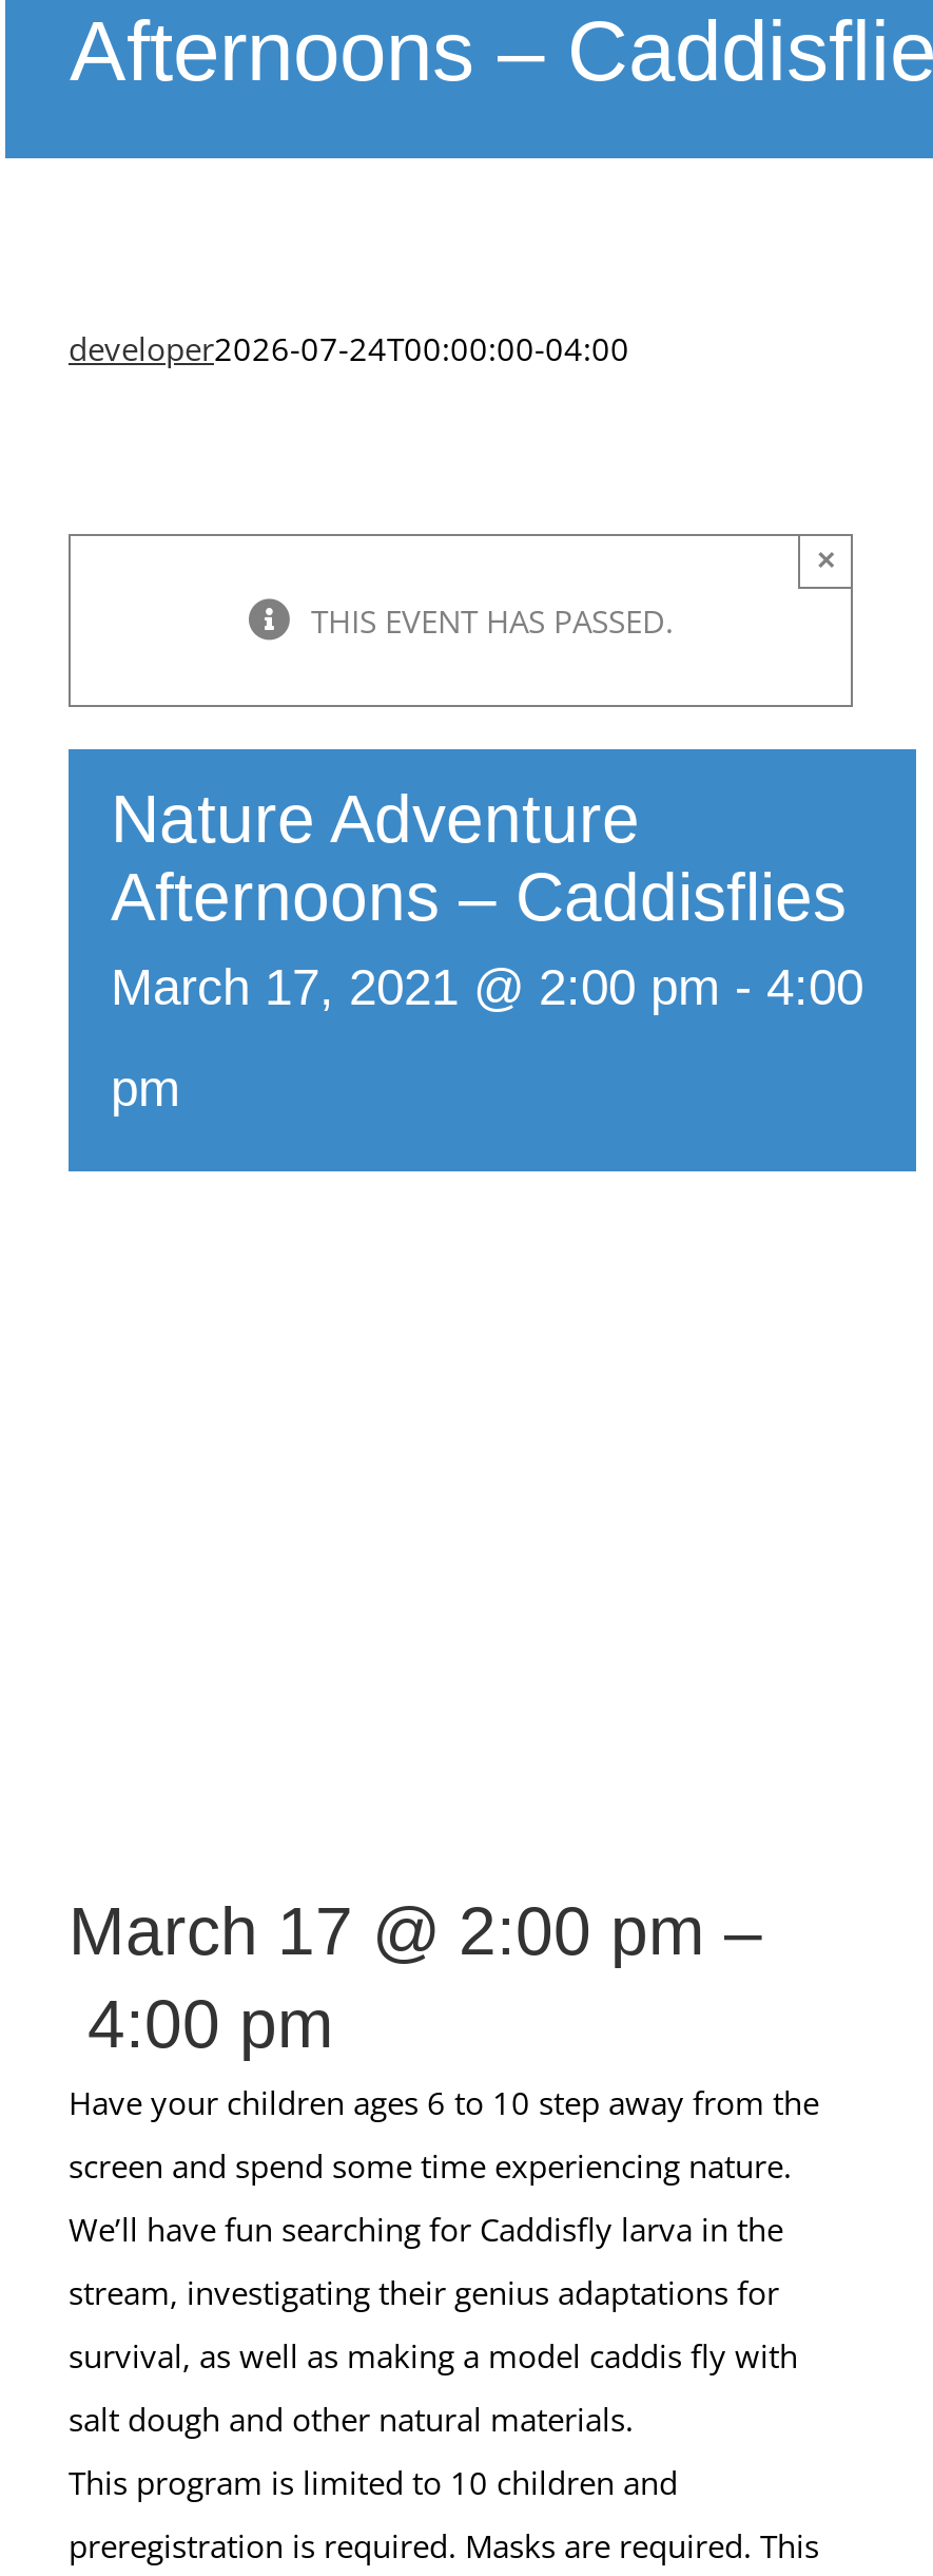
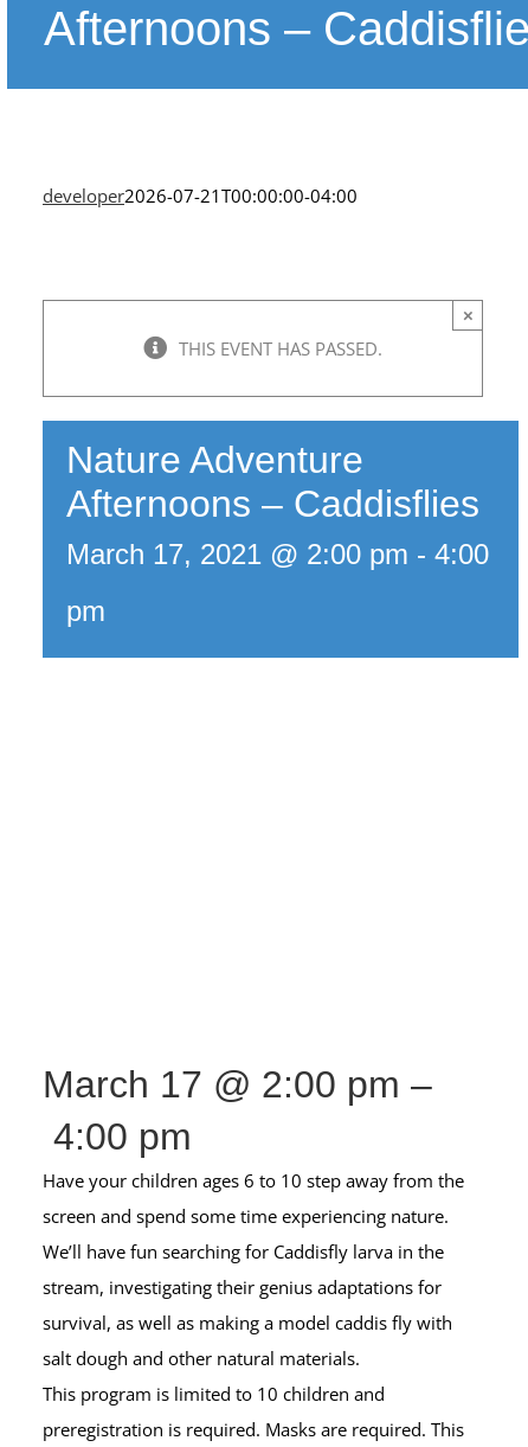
- developer2026-07-24T00:00:00-04:00
+ developer2026-07-21T00:00:00-04:00
